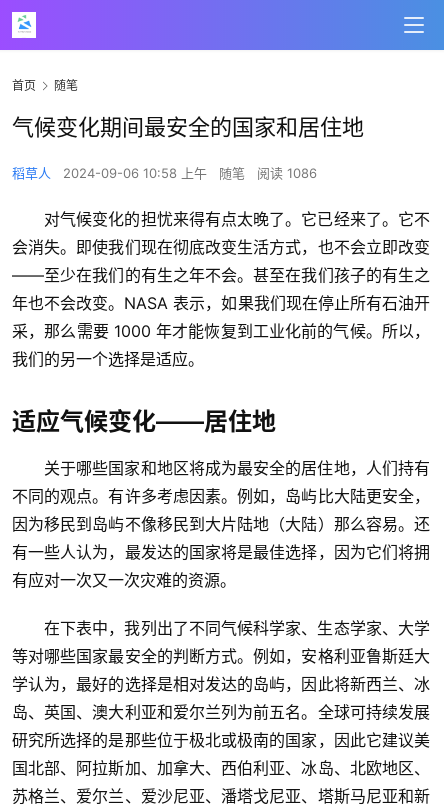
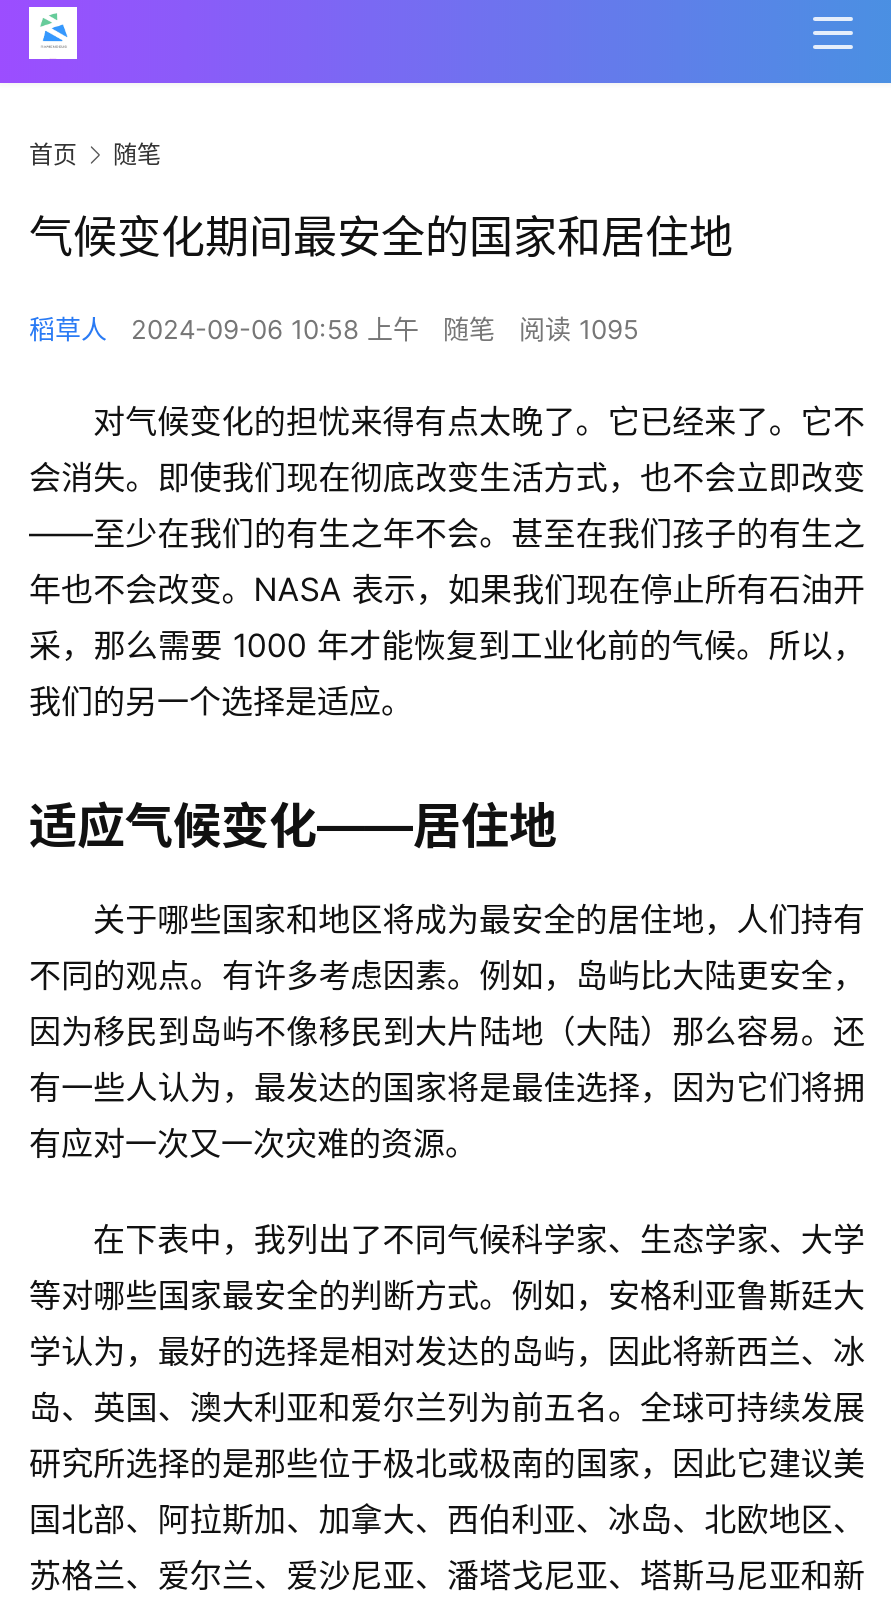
- 稻草人 2024-09-06 10:58 上午 随笔 阅读 1086
+ 稻草人 2024-09-06 10:58 上午 随笔 阅读 1095
